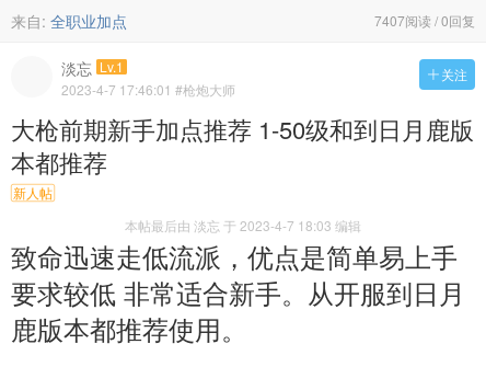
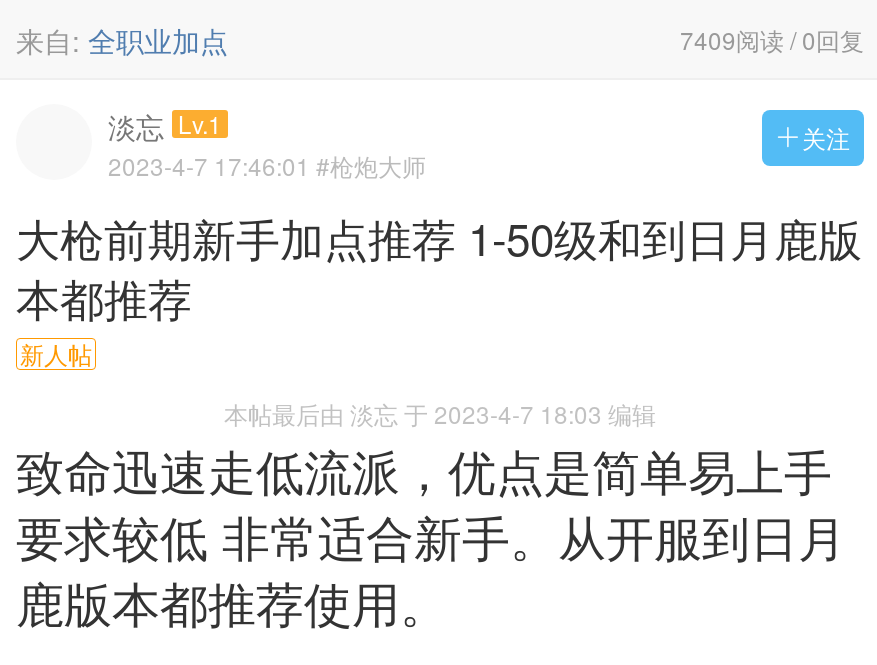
- 7407阅读 / 0回复
+ 7409阅读 / 0回复
